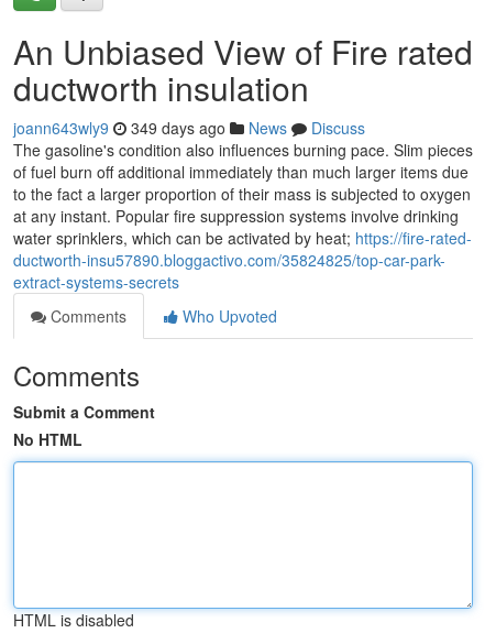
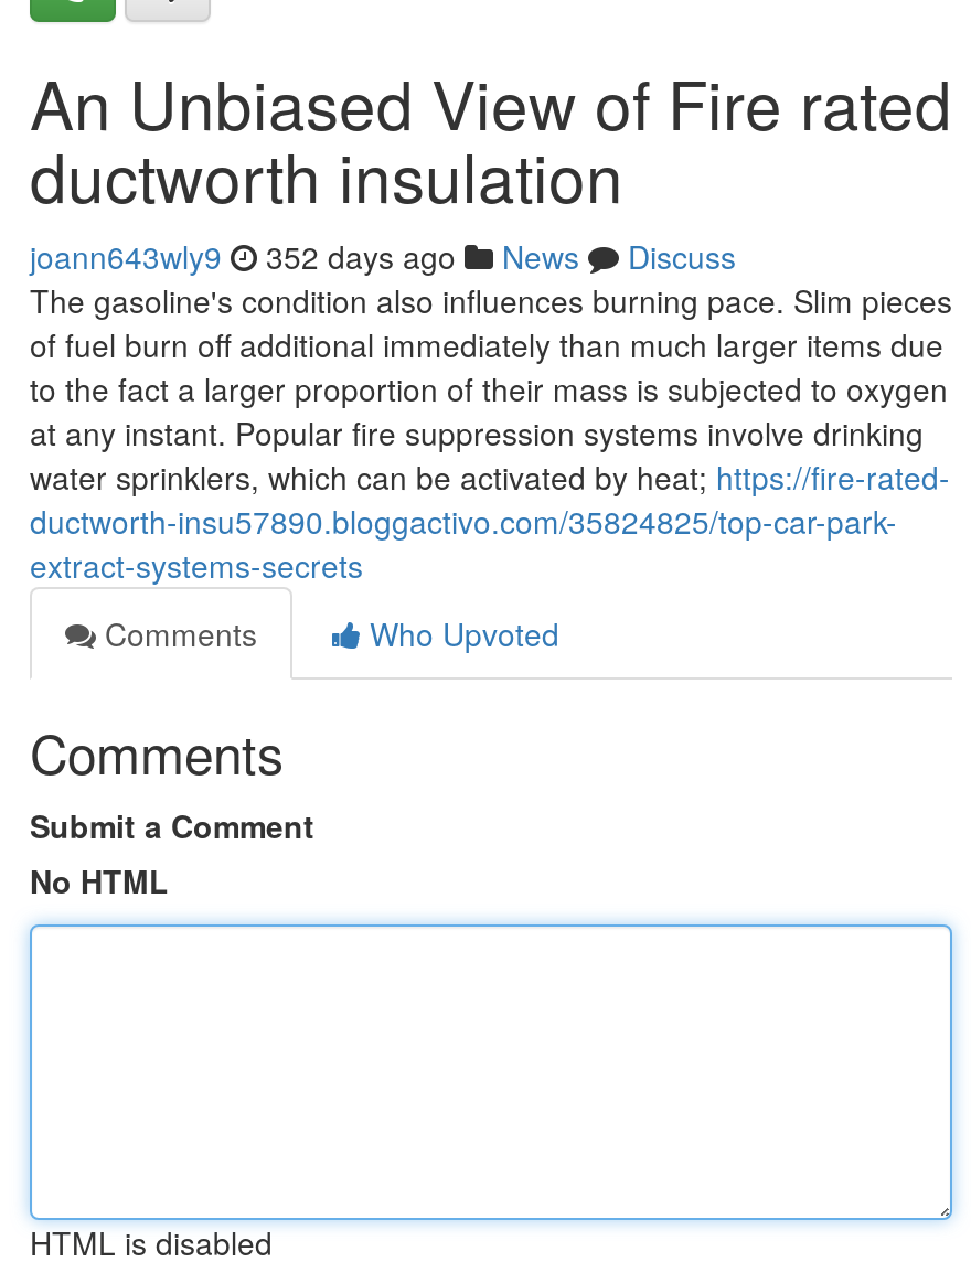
- joann643wly9 349 days ago News Discuss
+ joann643wly9 352 days ago News Discuss
